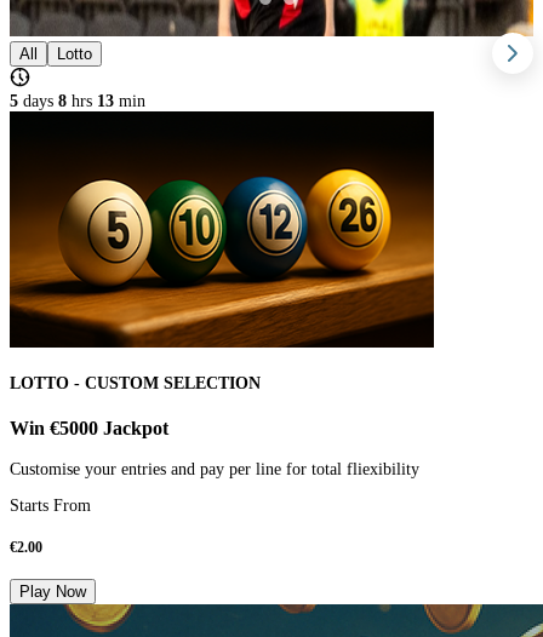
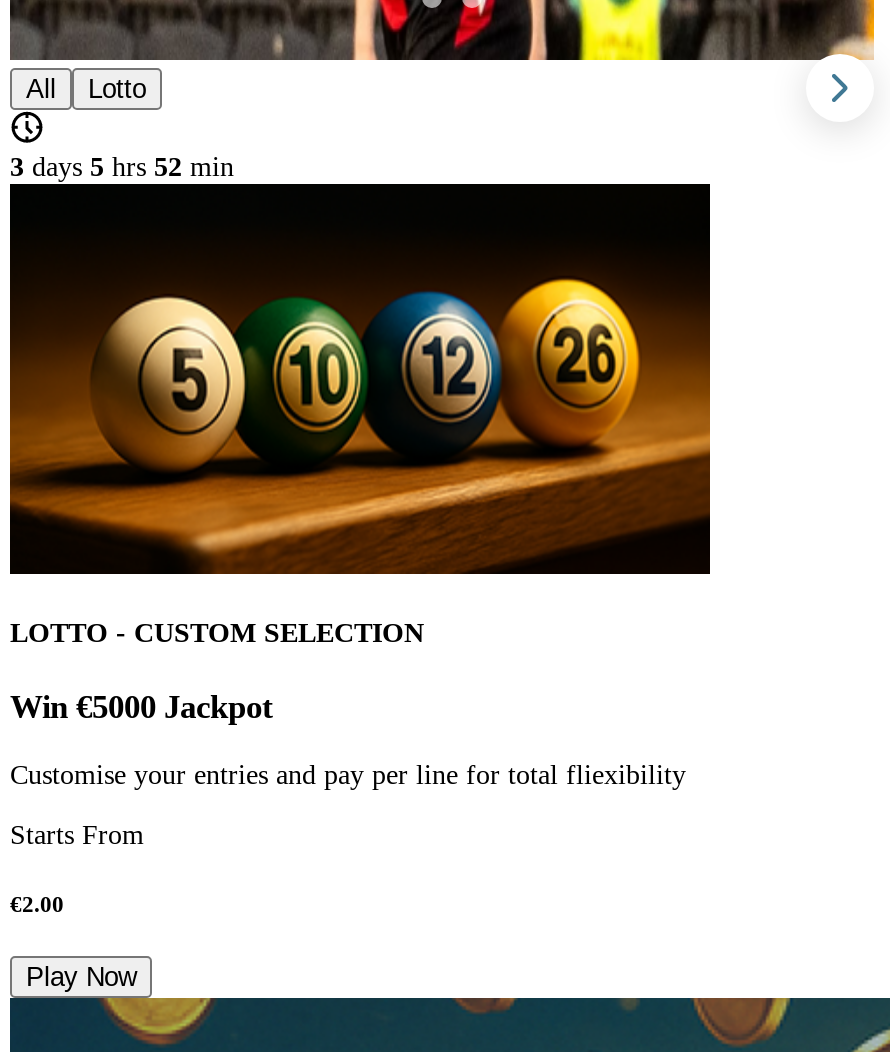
- 5 days 8 hrs 13 min
+ 3 days 5 hrs 52 min
